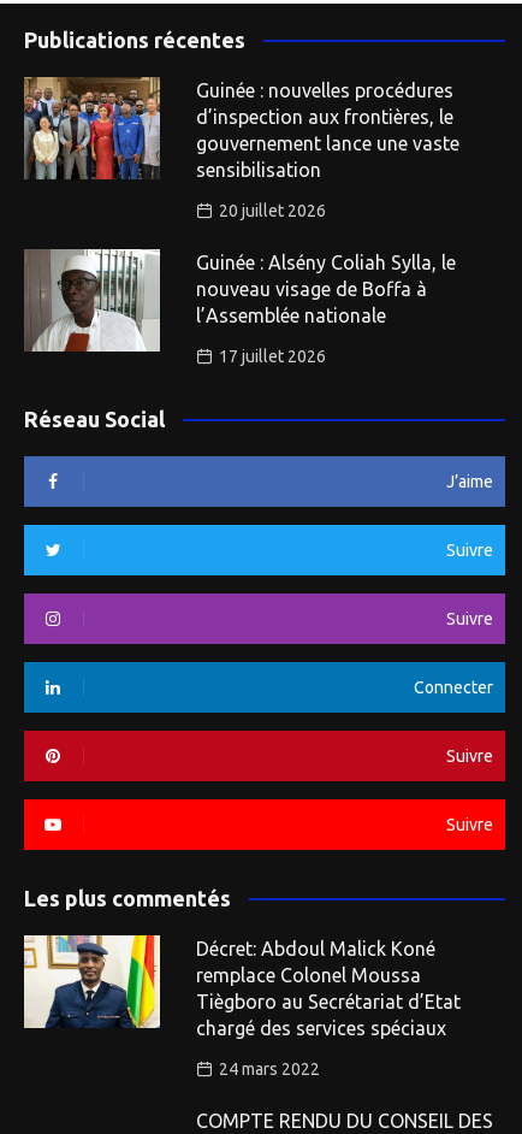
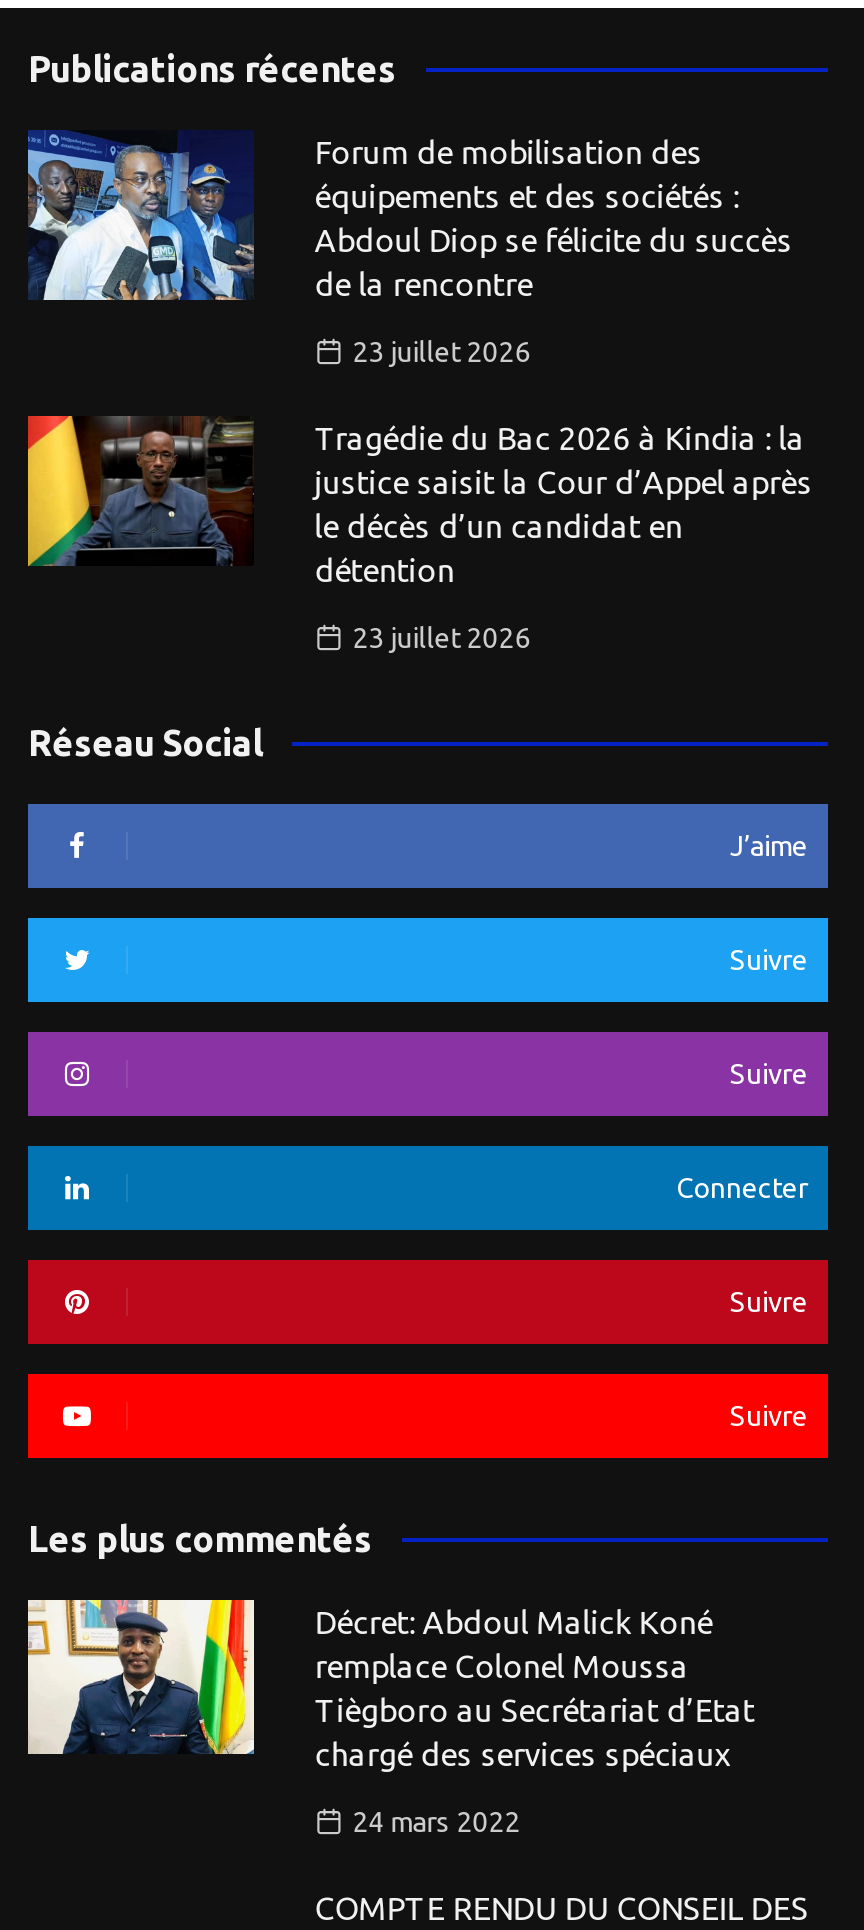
- [image]
- Guinée : nouvelles procédures
- d’inspection aux frontières, le
- gouvernement lance une vaste
- sensibilisation
+ [image]
+ Forum de mobilisation des
+ équipements et des sociétés :
+ Abdoul Diop se félicite du succès
+ de la rencontre

- 20 juillet 2026
+ 23 juillet 2026

- [image]
- Guinée : Alsény Coliah Sylla, le
- nouveau visage de Boffa à
- l’Assemblée nationale
+ [image]
+ Tragédie du Bac 2026 à Kindia : la
+ justice saisit la Cour d’Appel après
+ le décès d’un candidat en
+ détention

- 17 juillet 2026
+ 23 juillet 2026
